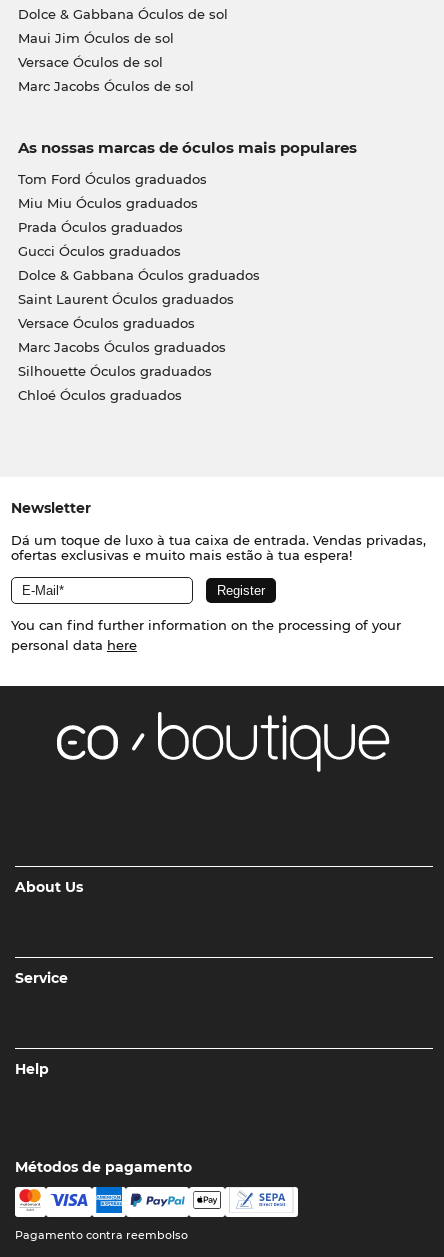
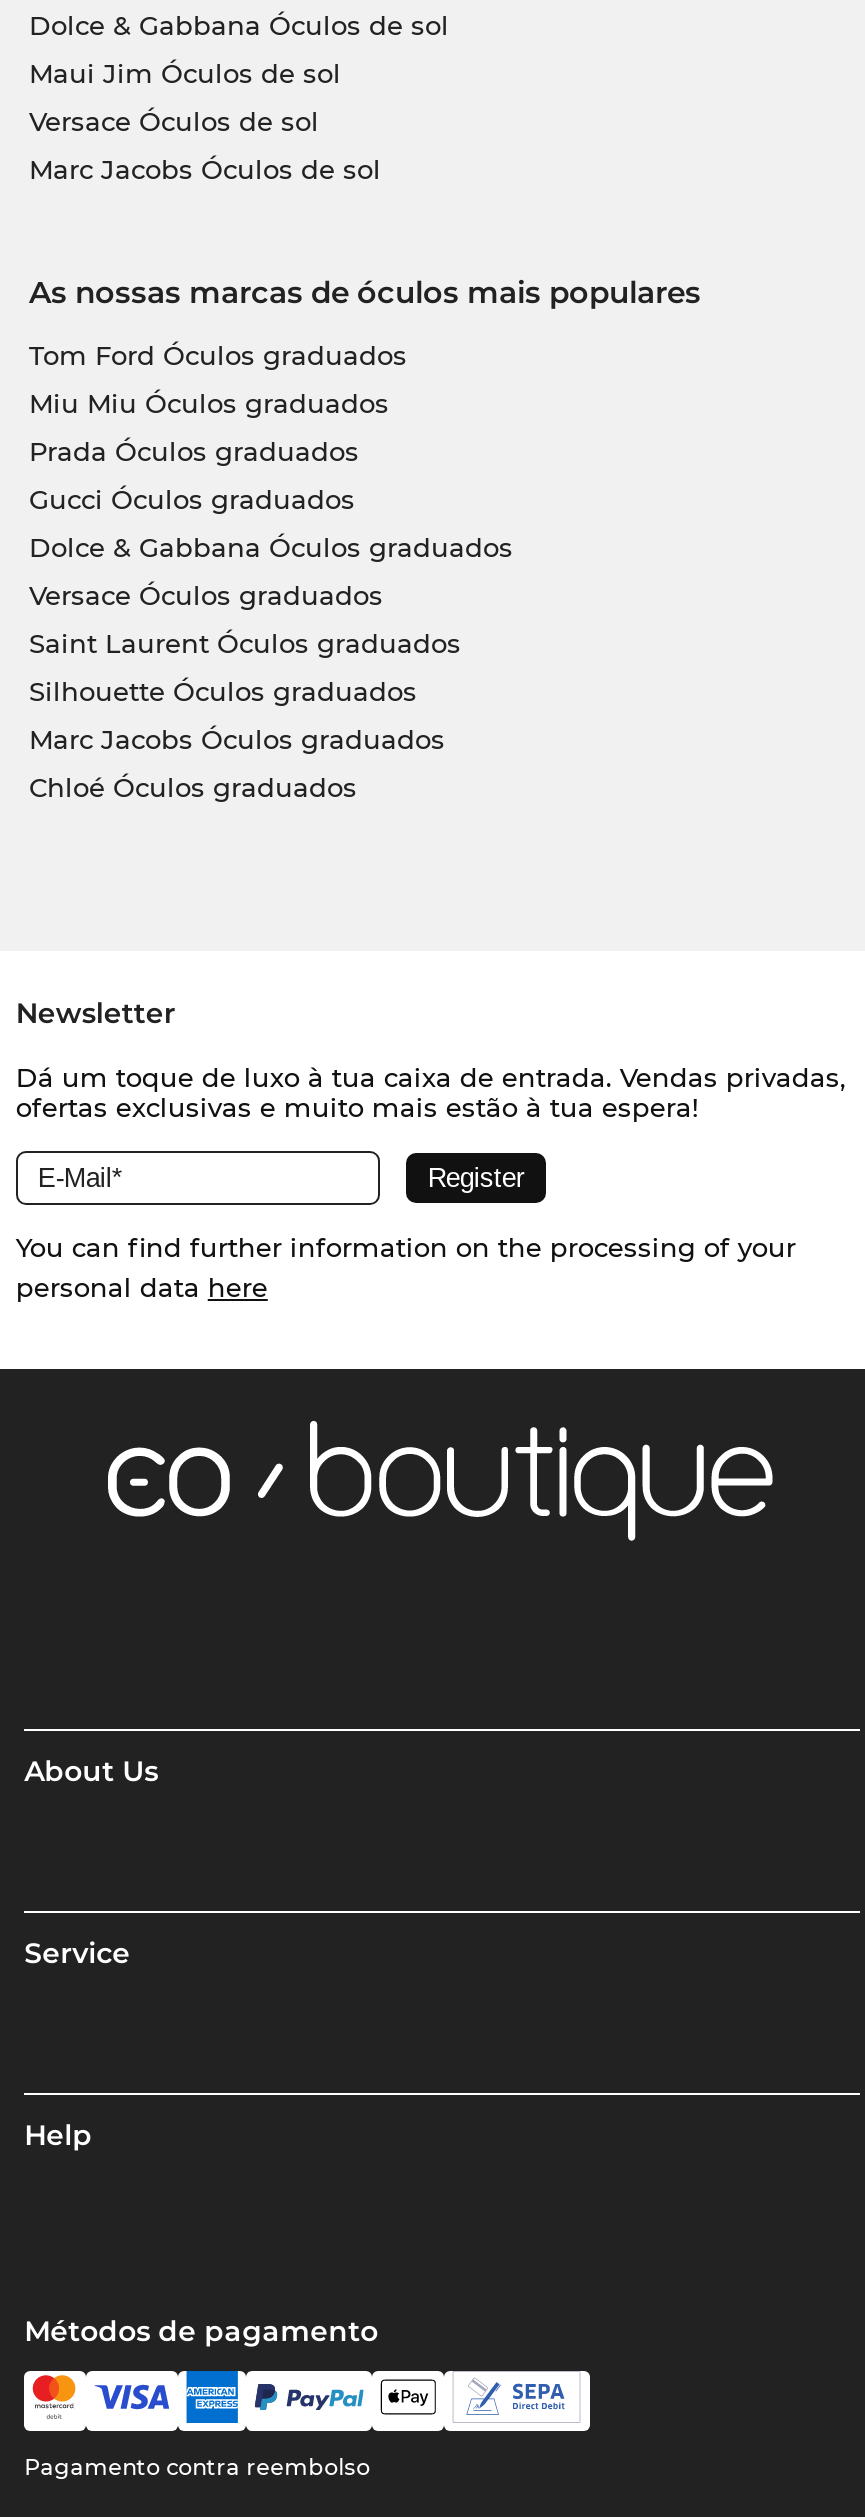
moved down: Saint Laurent Óculos graduados

moved up: Versace Óculos graduados

moved down: Marc Jacobs Óculos graduados

moved up: Silhouette Óculos graduados
